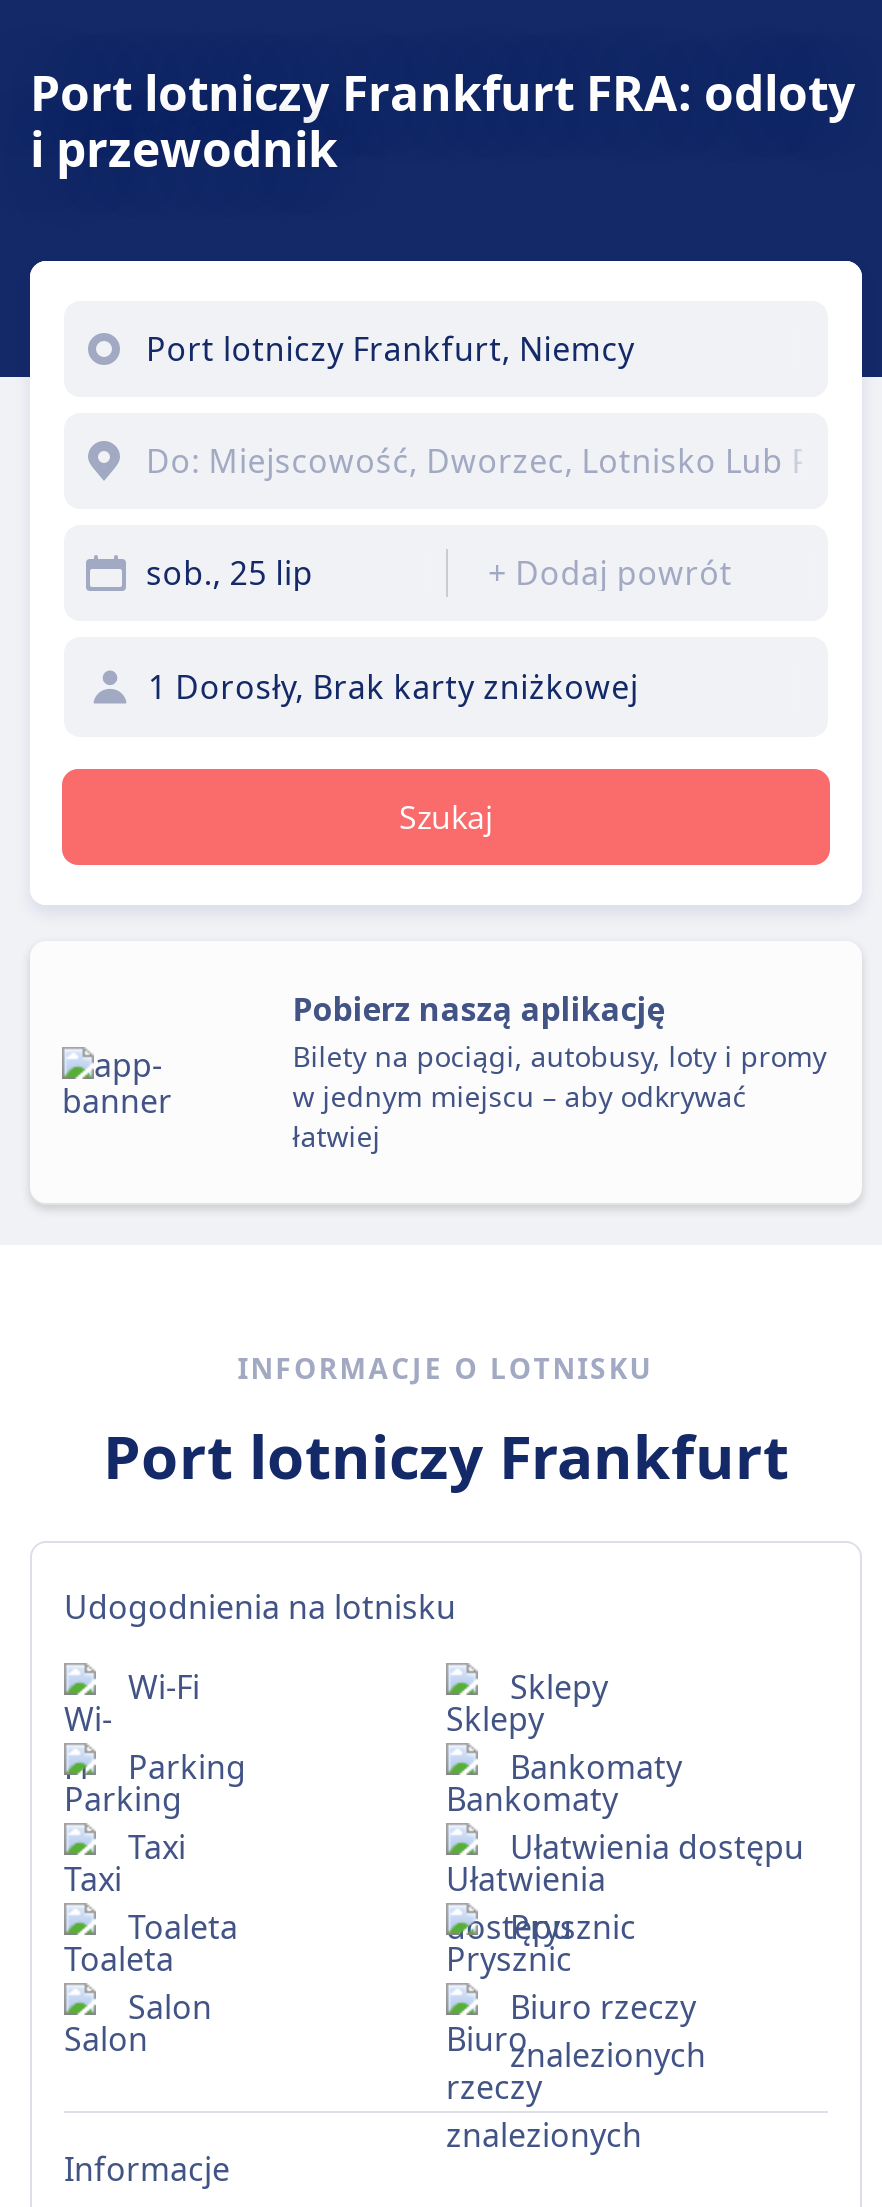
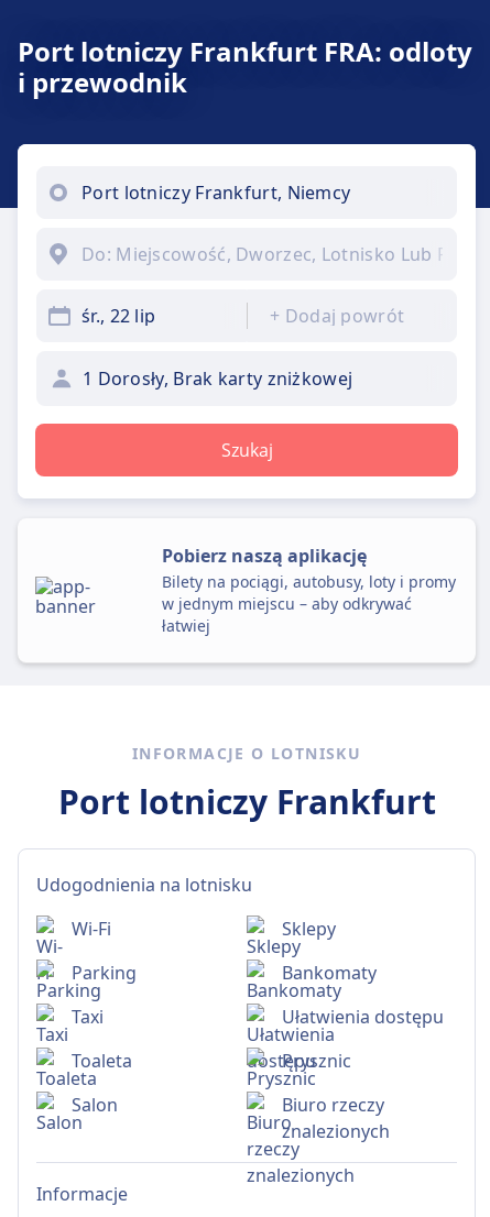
- sob., 25 lip
+ śr., 22 lip
